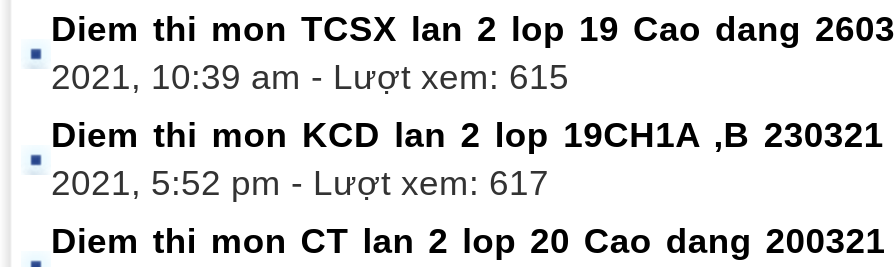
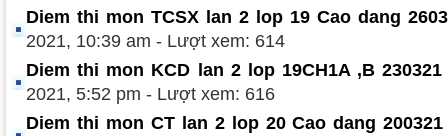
- 2021, 10:39 am - Lượt xem: 615
+ 2021, 10:39 am - Lượt xem: 614

- 2021, 5:52 pm - Lượt xem: 617
+ 2021, 5:52 pm - Lượt xem: 616
